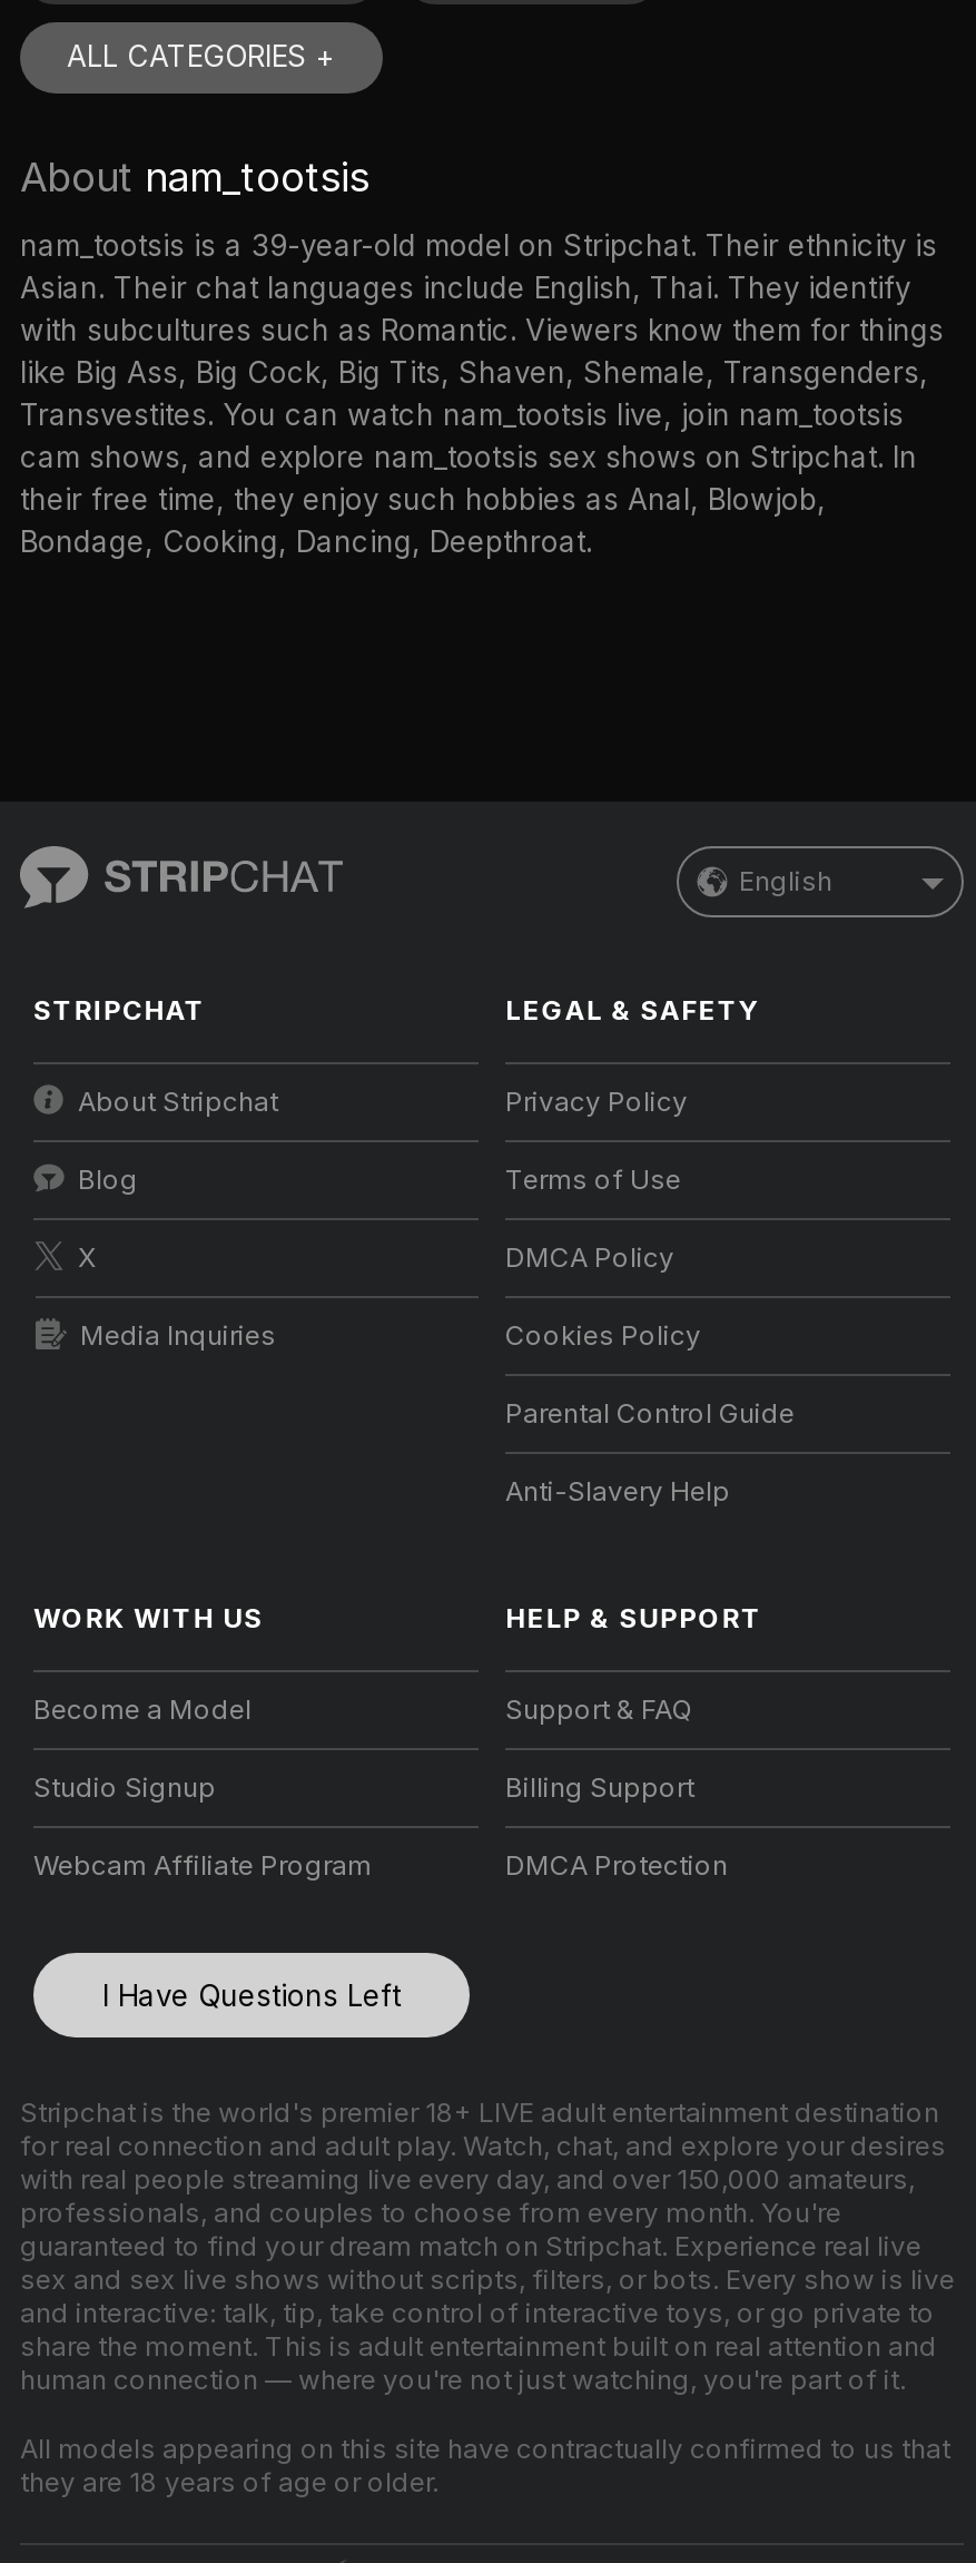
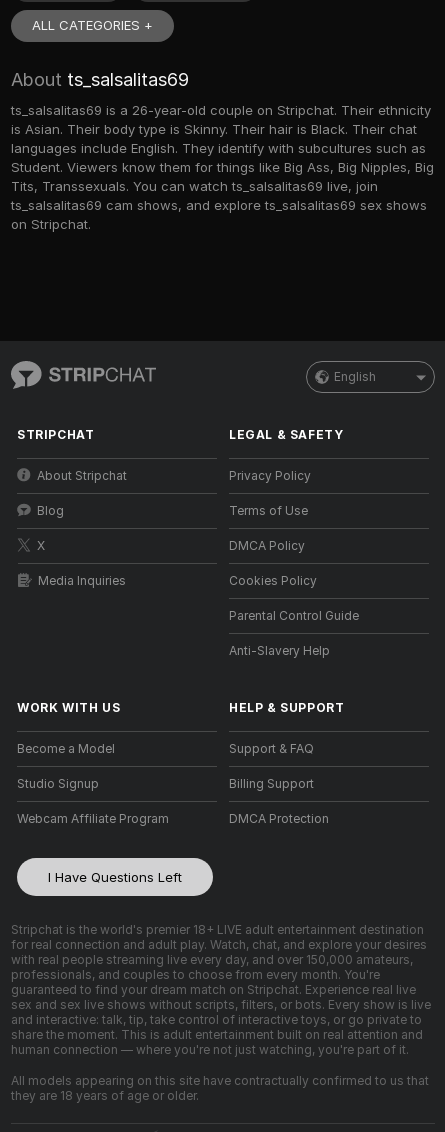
- About nam_tootsis
+ About ts_salsalitas69

- nam_tootsis is a 39-year-old model on Stripchat. Their ethnicity is
- Asian. Their chat languages include English, Thai. They identify
- with subcultures such as Romantic. Viewers know them for things
- like Big Ass, Big Cock, Big Tits, Shaven, Shemale, Transgenders,
- Transvestites. You can watch nam_tootsis live, join nam_tootsis
- cam shows, and explore nam_tootsis sex shows on Stripchat. In
- their free time, they enjoy such hobbies as Anal, Blowjob,
- Bondage, Cooking, Dancing, Deepthroat.
+ ts_salsalitas69 is a 26-year-old couple on Stripchat. Their ethnicity
+ is Asian. Their body type is Skinny. Their hair is Black. Their chat
+ languages include English. They identify with subcultures such as
+ Student. Viewers know them for things like Big Ass, Big Nipples, Big
+ Tits, Transsexuals. You can watch ts_salsalitas69 live, join
+ ts_salsalitas69 cam shows, and explore ts_salsalitas69 sex shows
+ on Stripchat.
